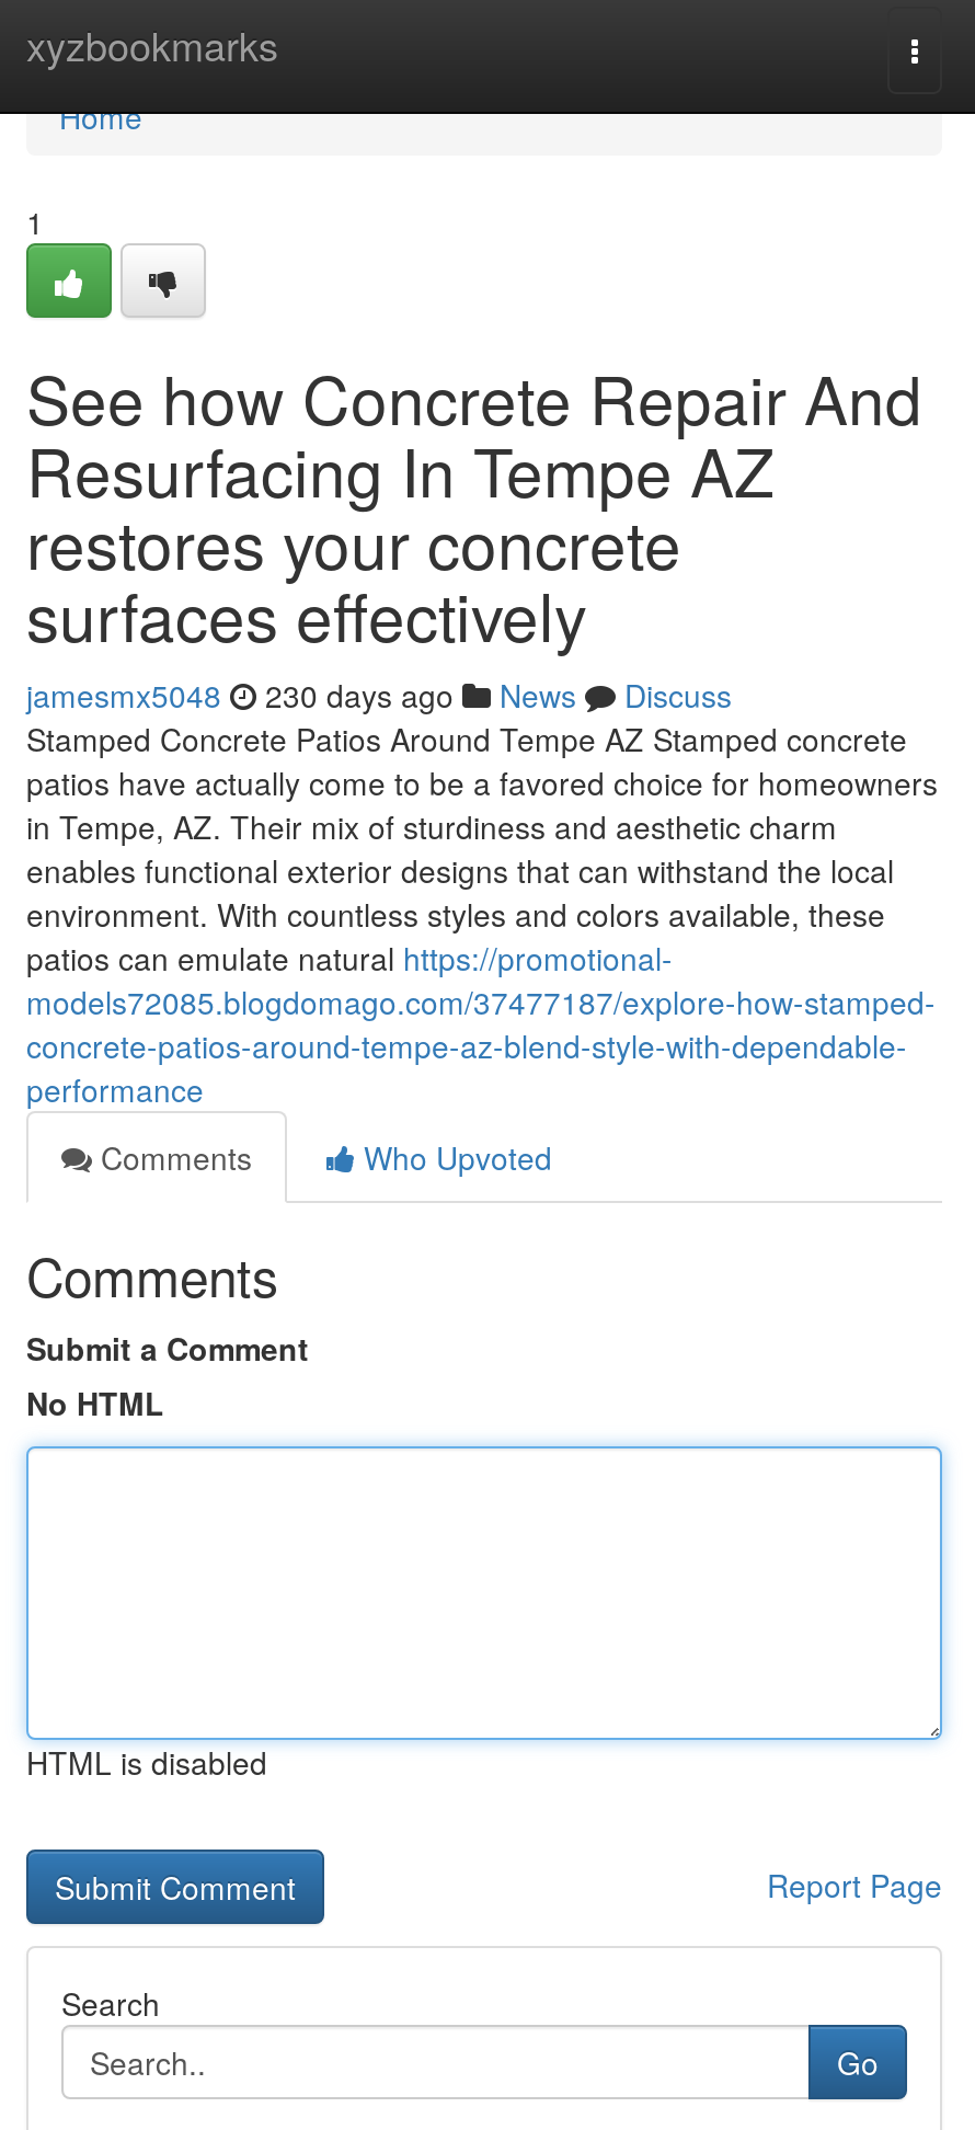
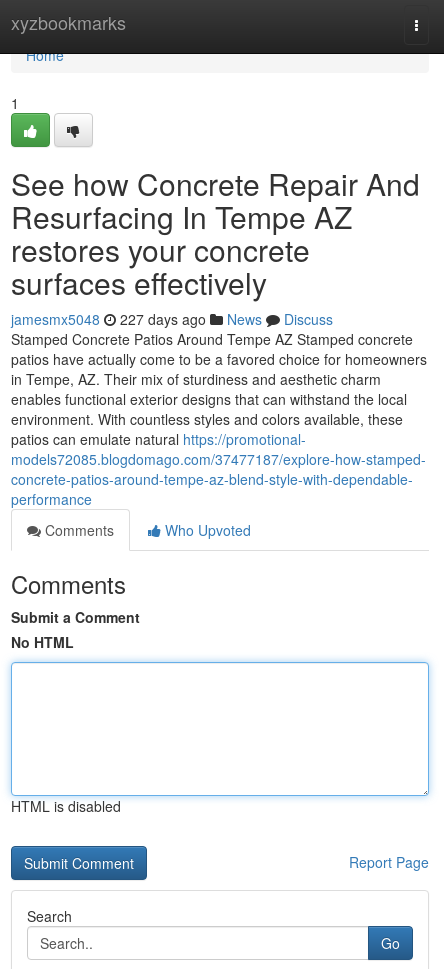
- jamesmx5048 230 days ago News Discuss
+ jamesmx5048 227 days ago News Discuss
